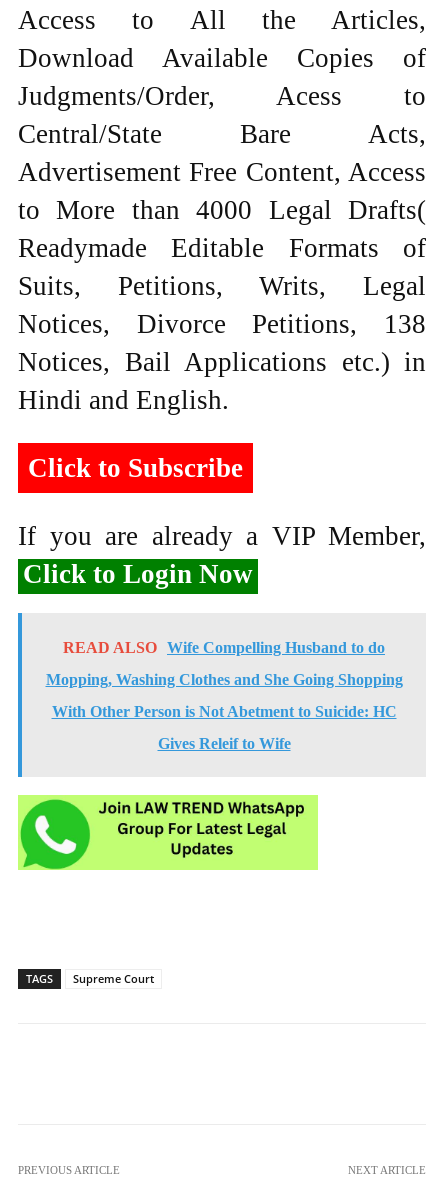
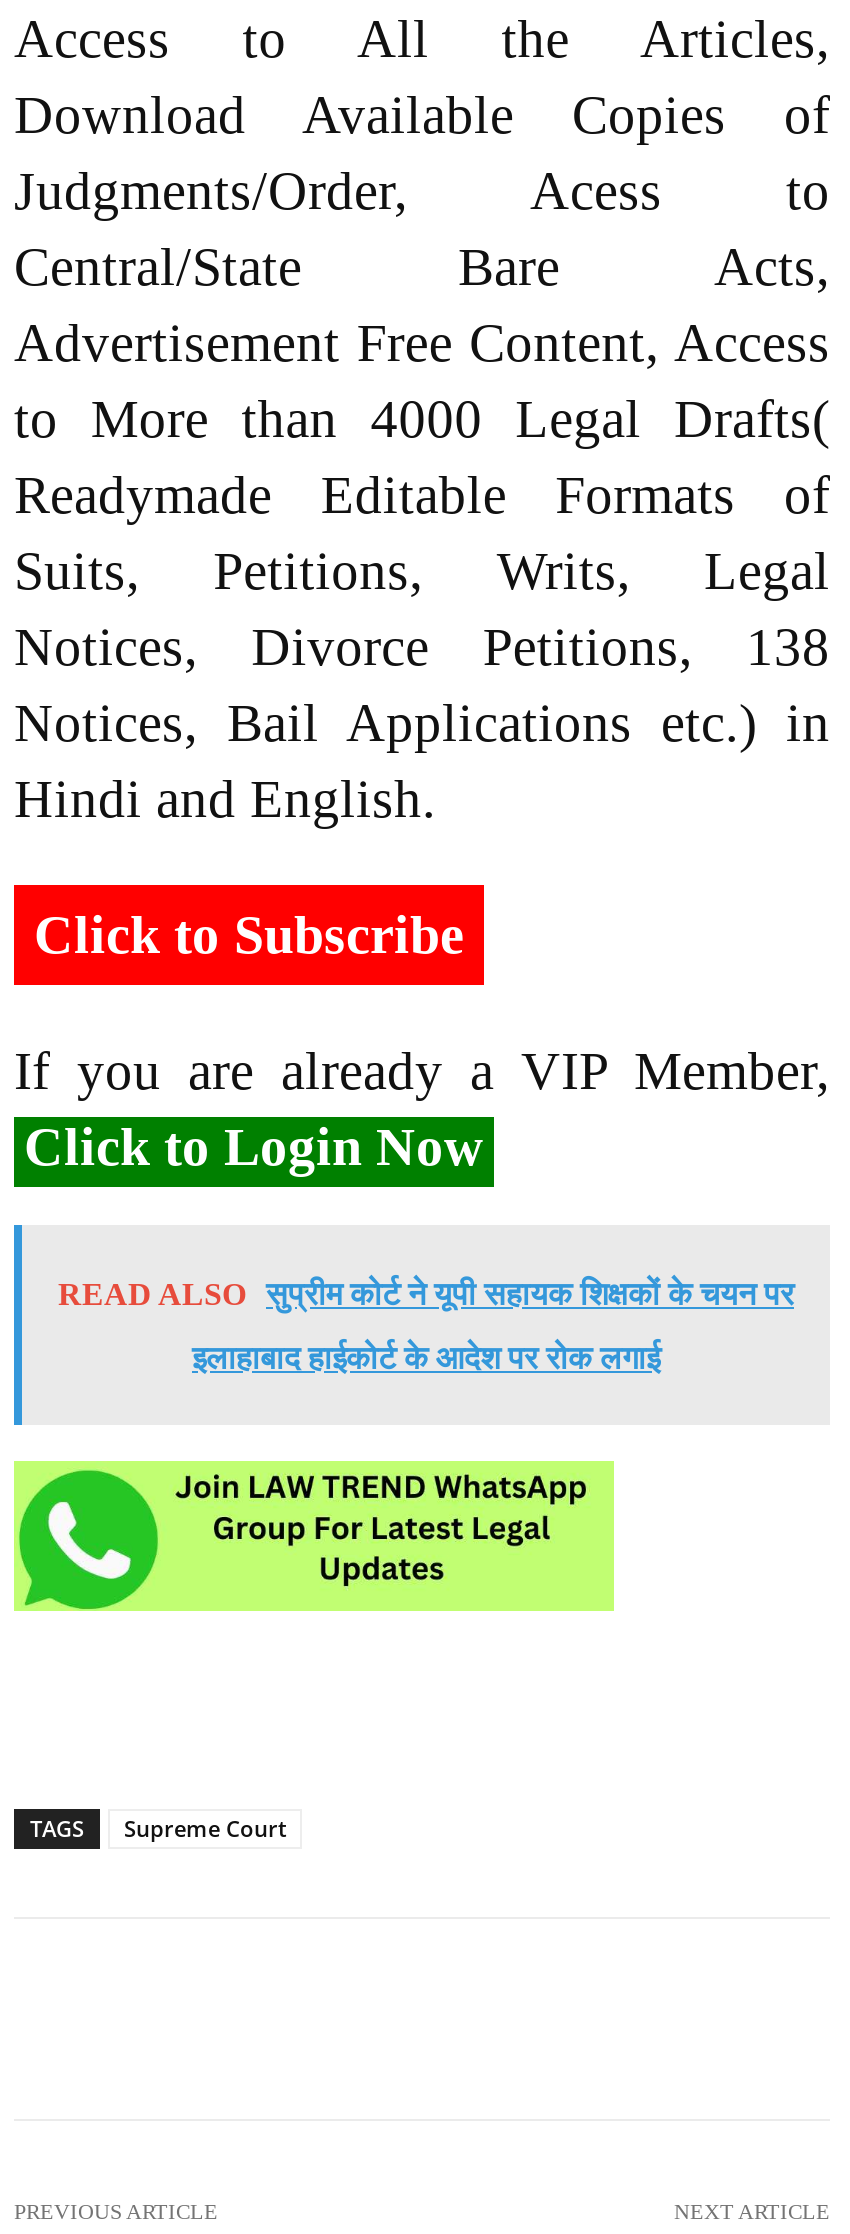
- READ ALSO Wife Compelling Husband to do
- Mopping, Washing Clothes and She Going Shopping
- With Other Person is Not Abetment to Suicide: HC
- Gives Releif to Wife
+ READ ALSO सुप्रीम कोर्ट ने यूपी सहायक शिक्षकों के चयन पर
+ इलाहाबाद हाईकोर्ट के आदेश पर रोक लगाई
